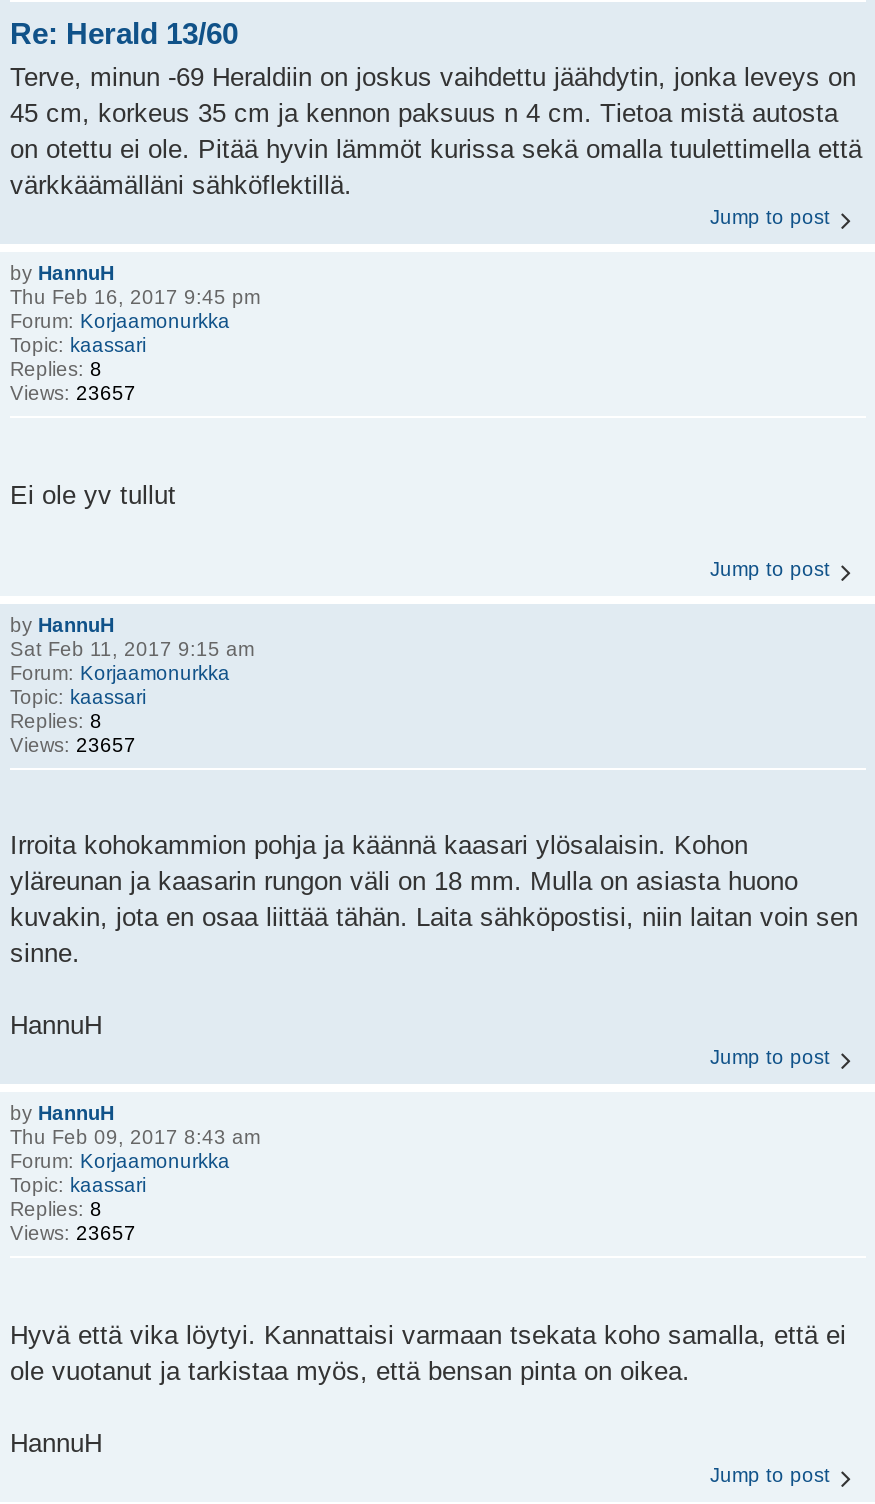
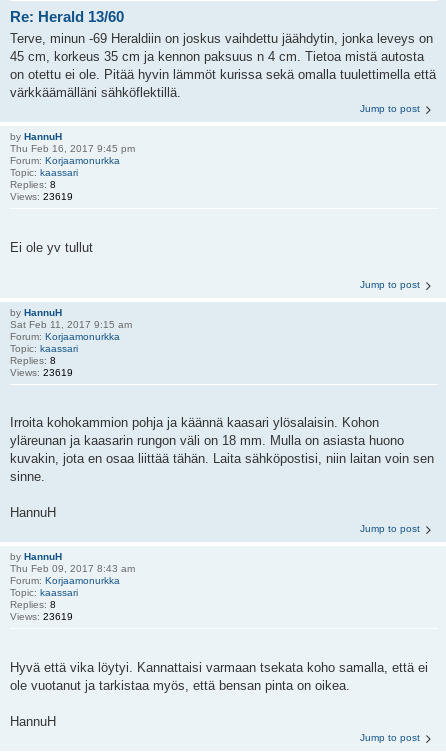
- Views: 23657
+ Views: 23619

- Views: 23657
+ Views: 23619

- Views: 23657
+ Views: 23619
